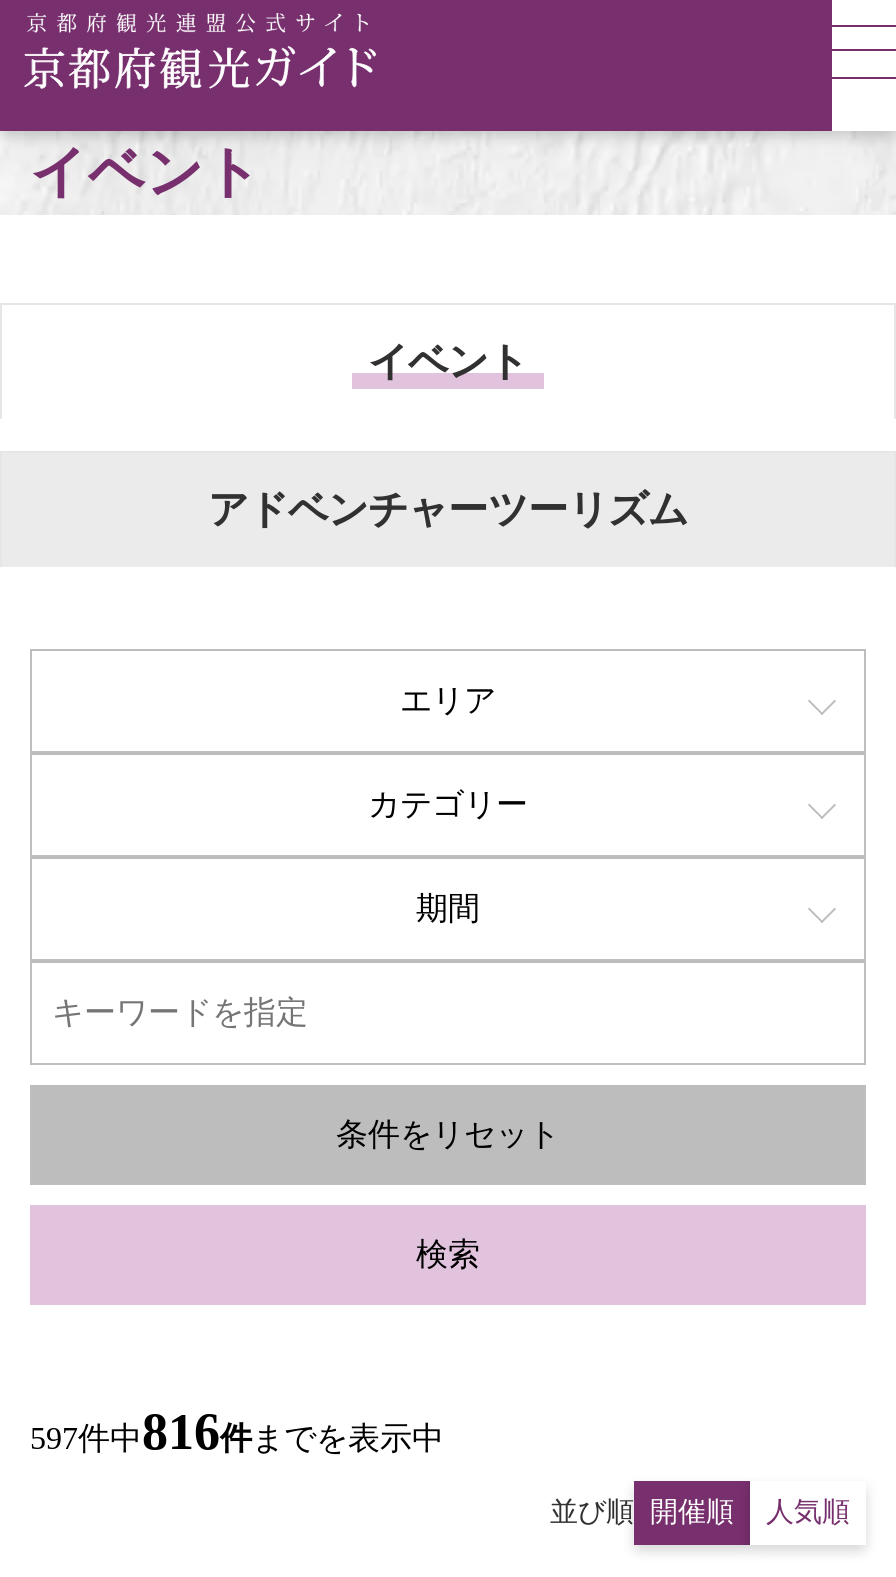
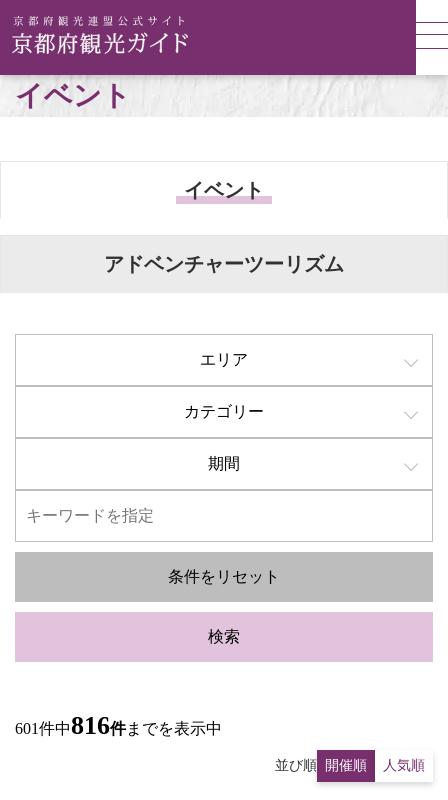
- 597件中816件までを表示中
+ 601件中816件までを表示中
